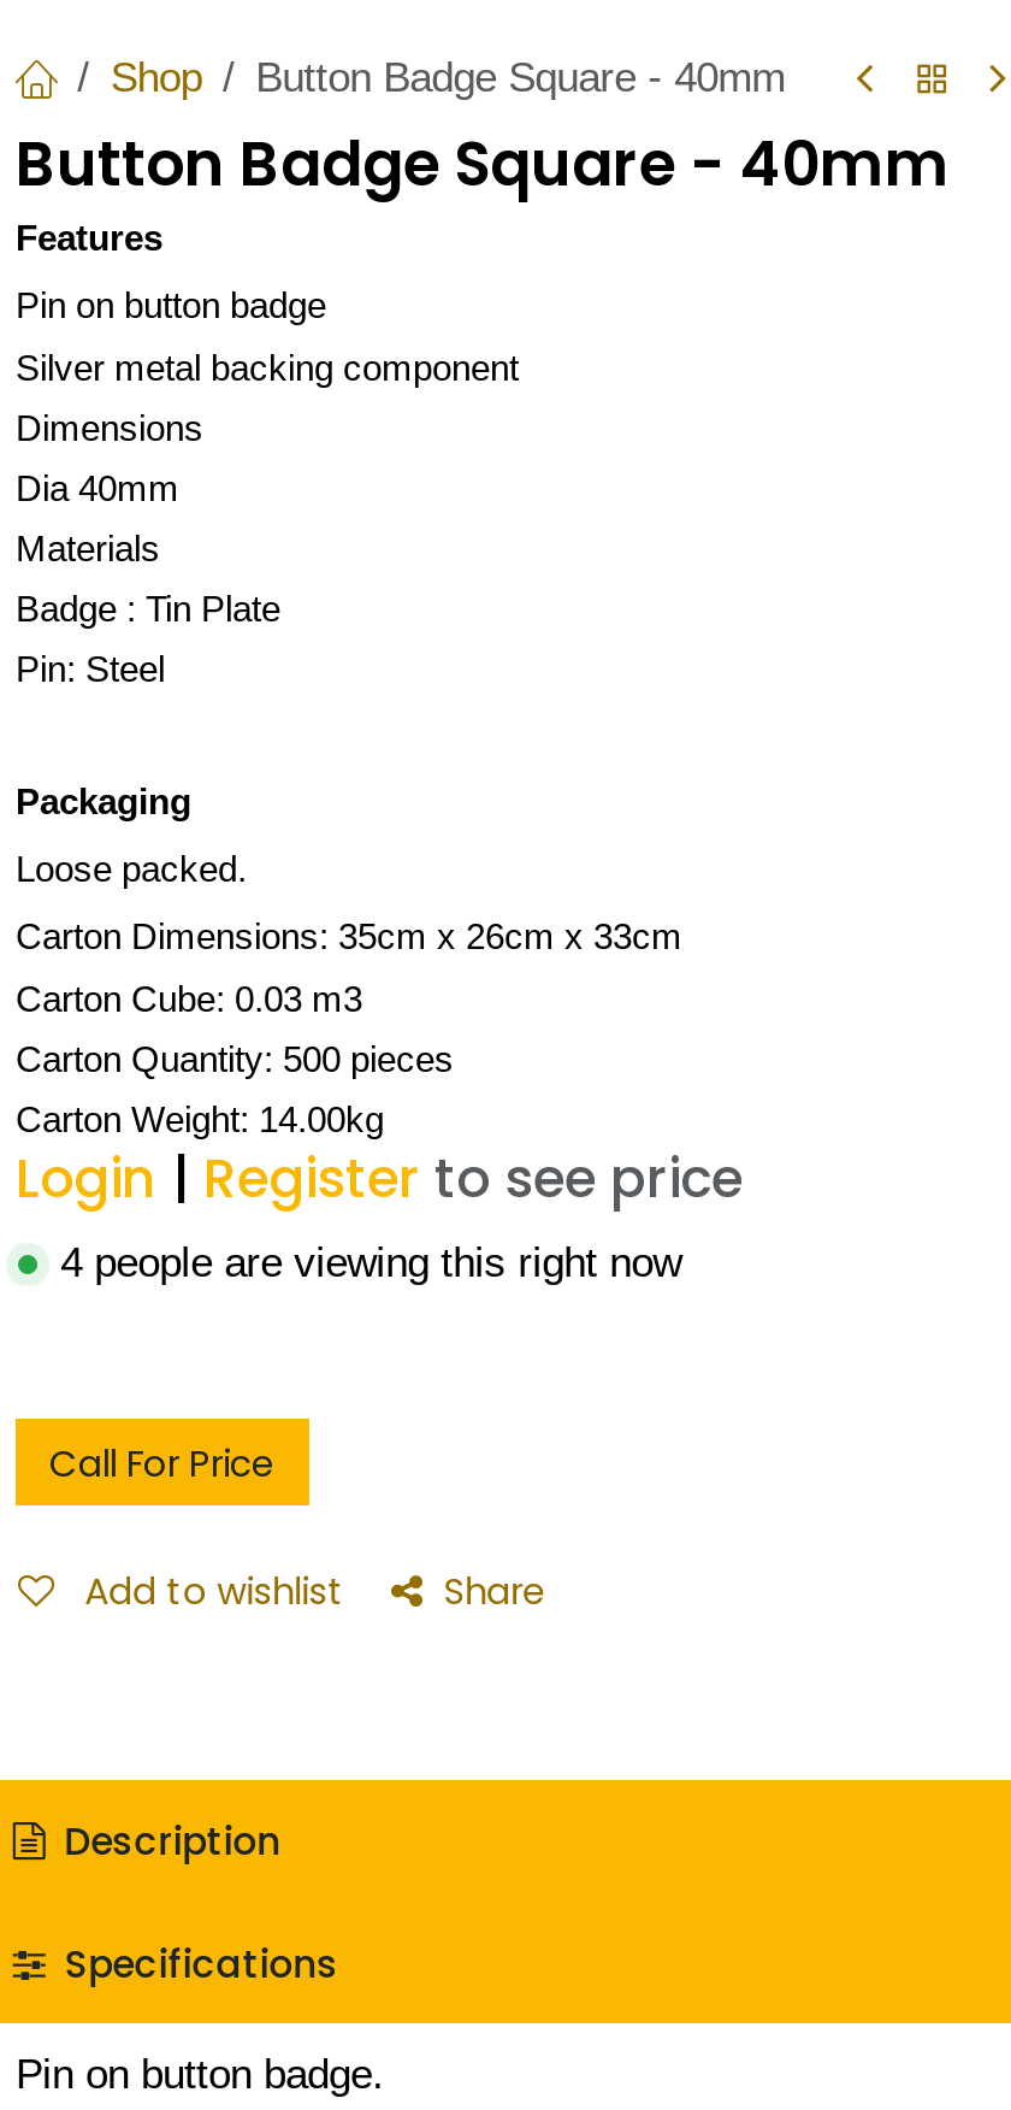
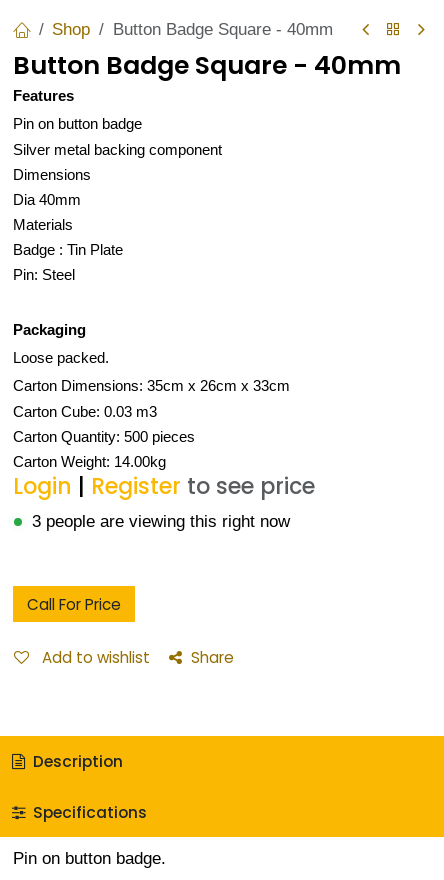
- 4 people are viewing this right now
+ 3 people are viewing this right now
